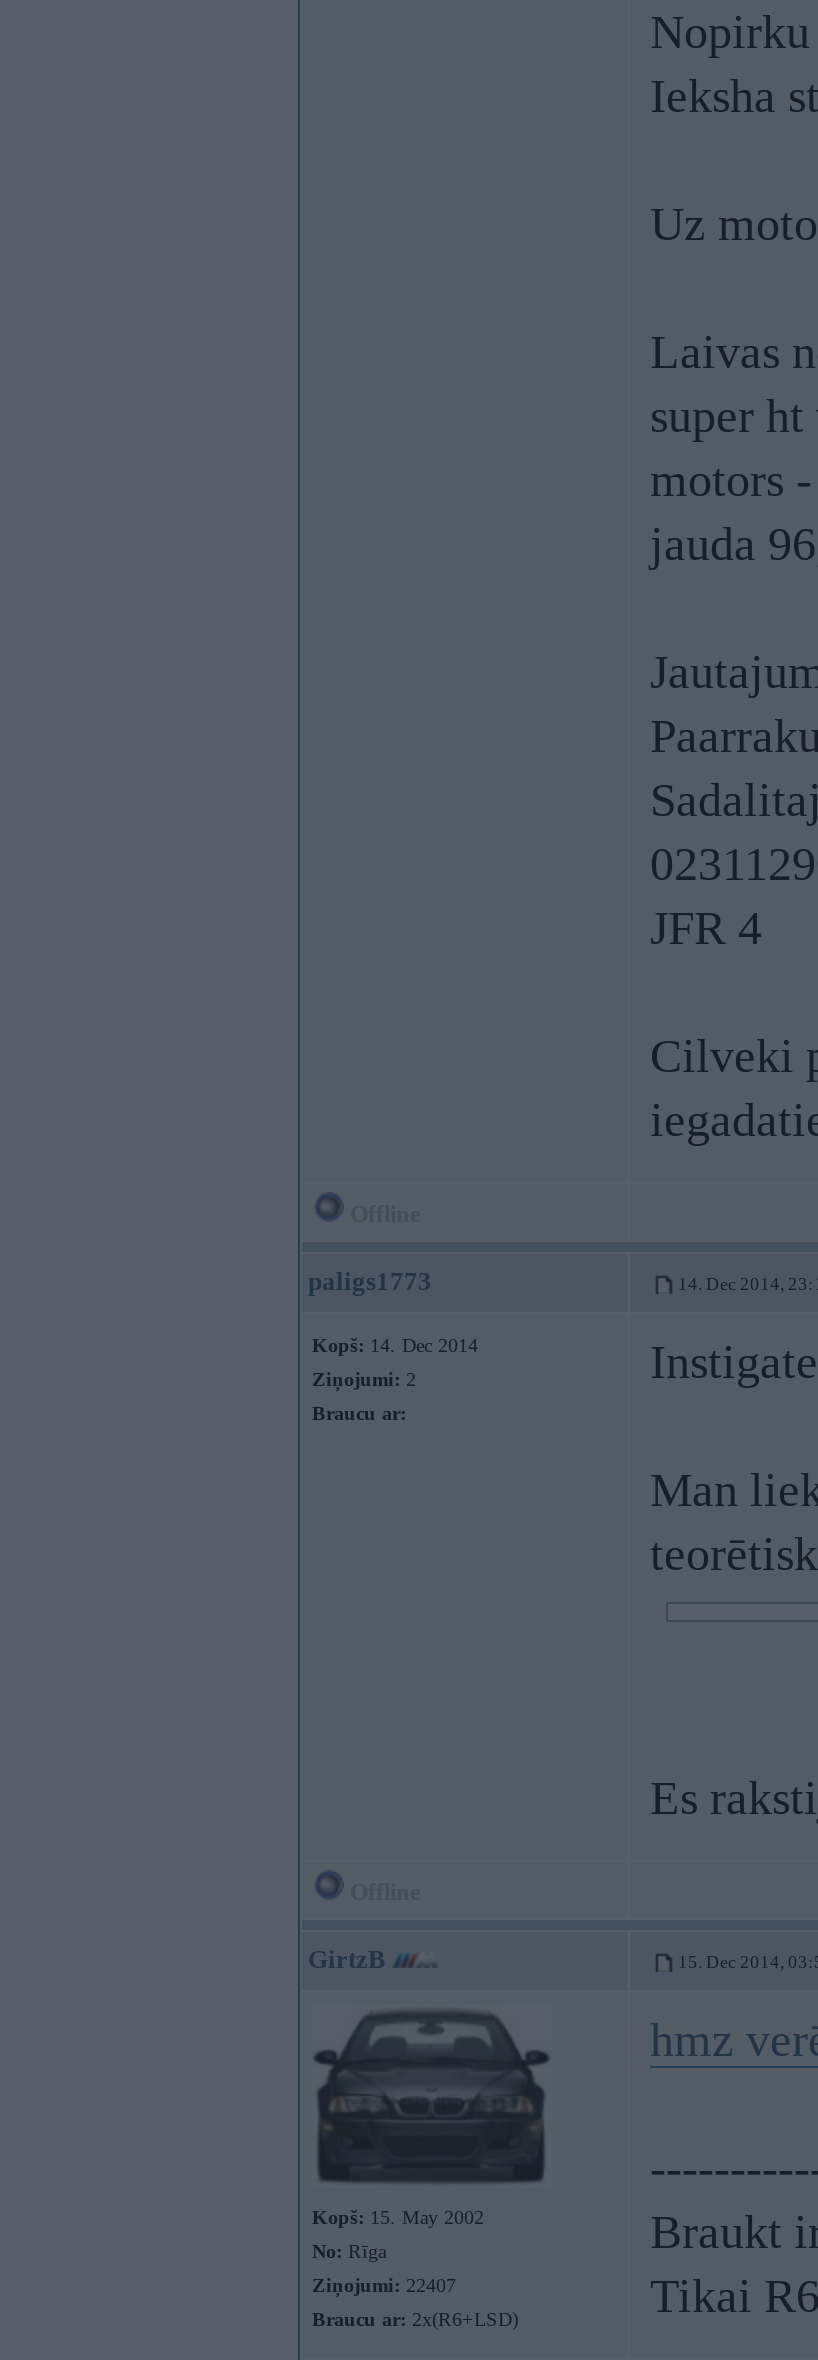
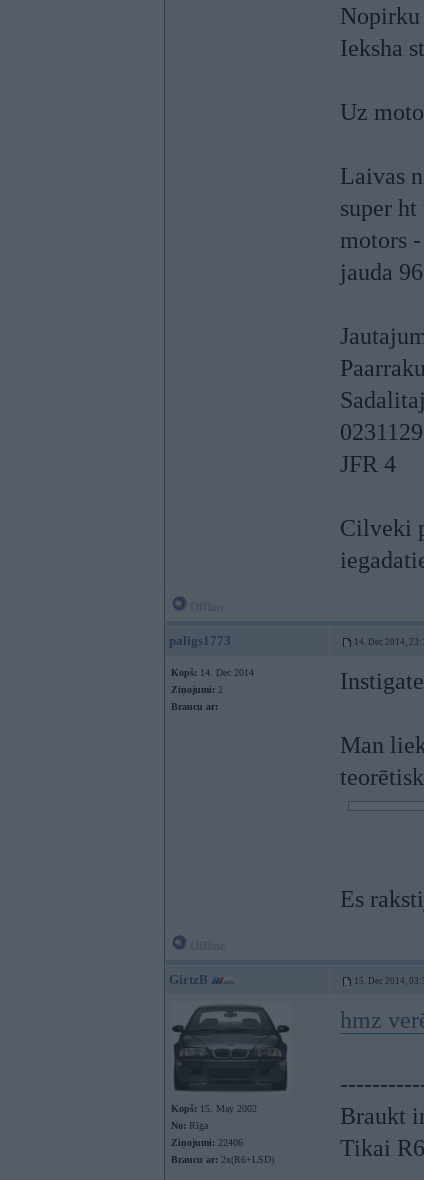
- Ziņojumi: 22407
+ Ziņojumi: 22406
